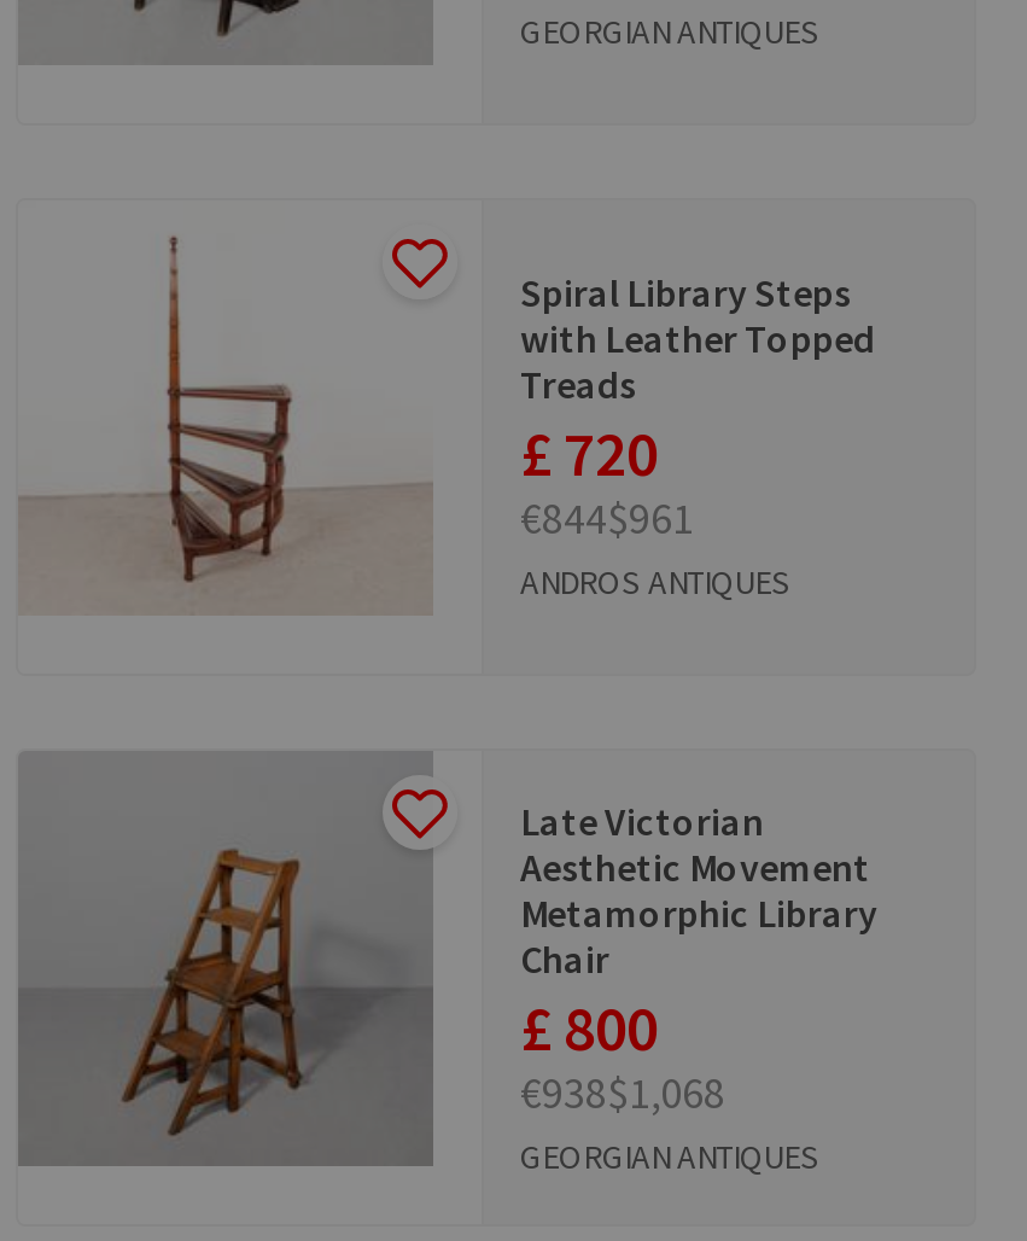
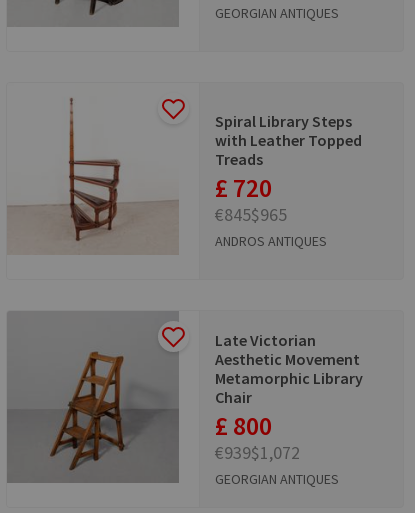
- €844$961
+ €845$965

- €938$1,068
+ €939$1,072
